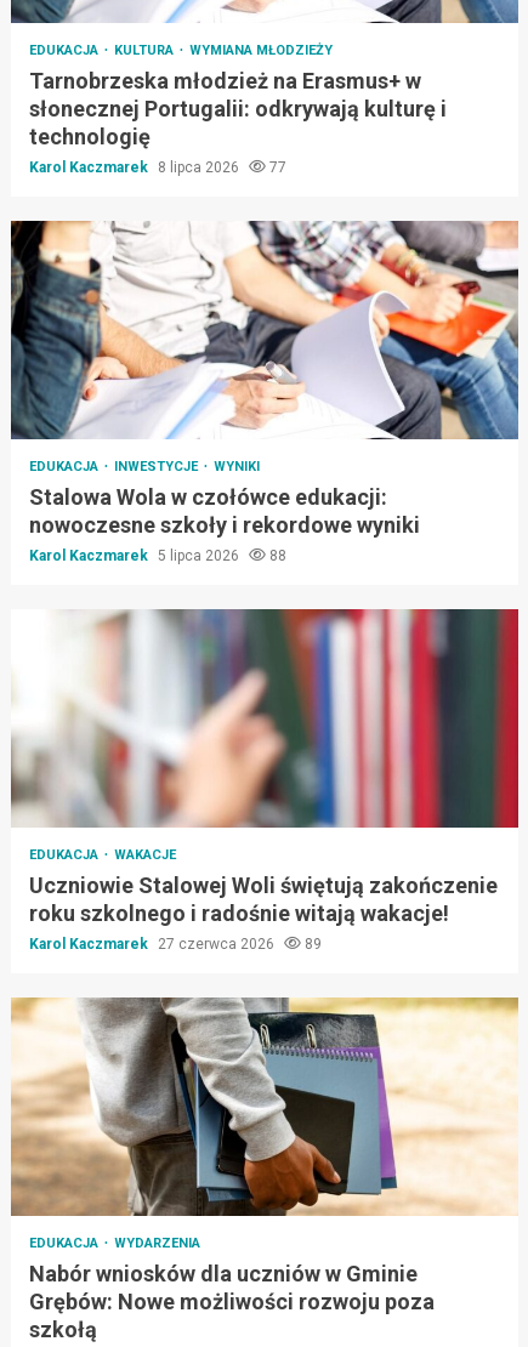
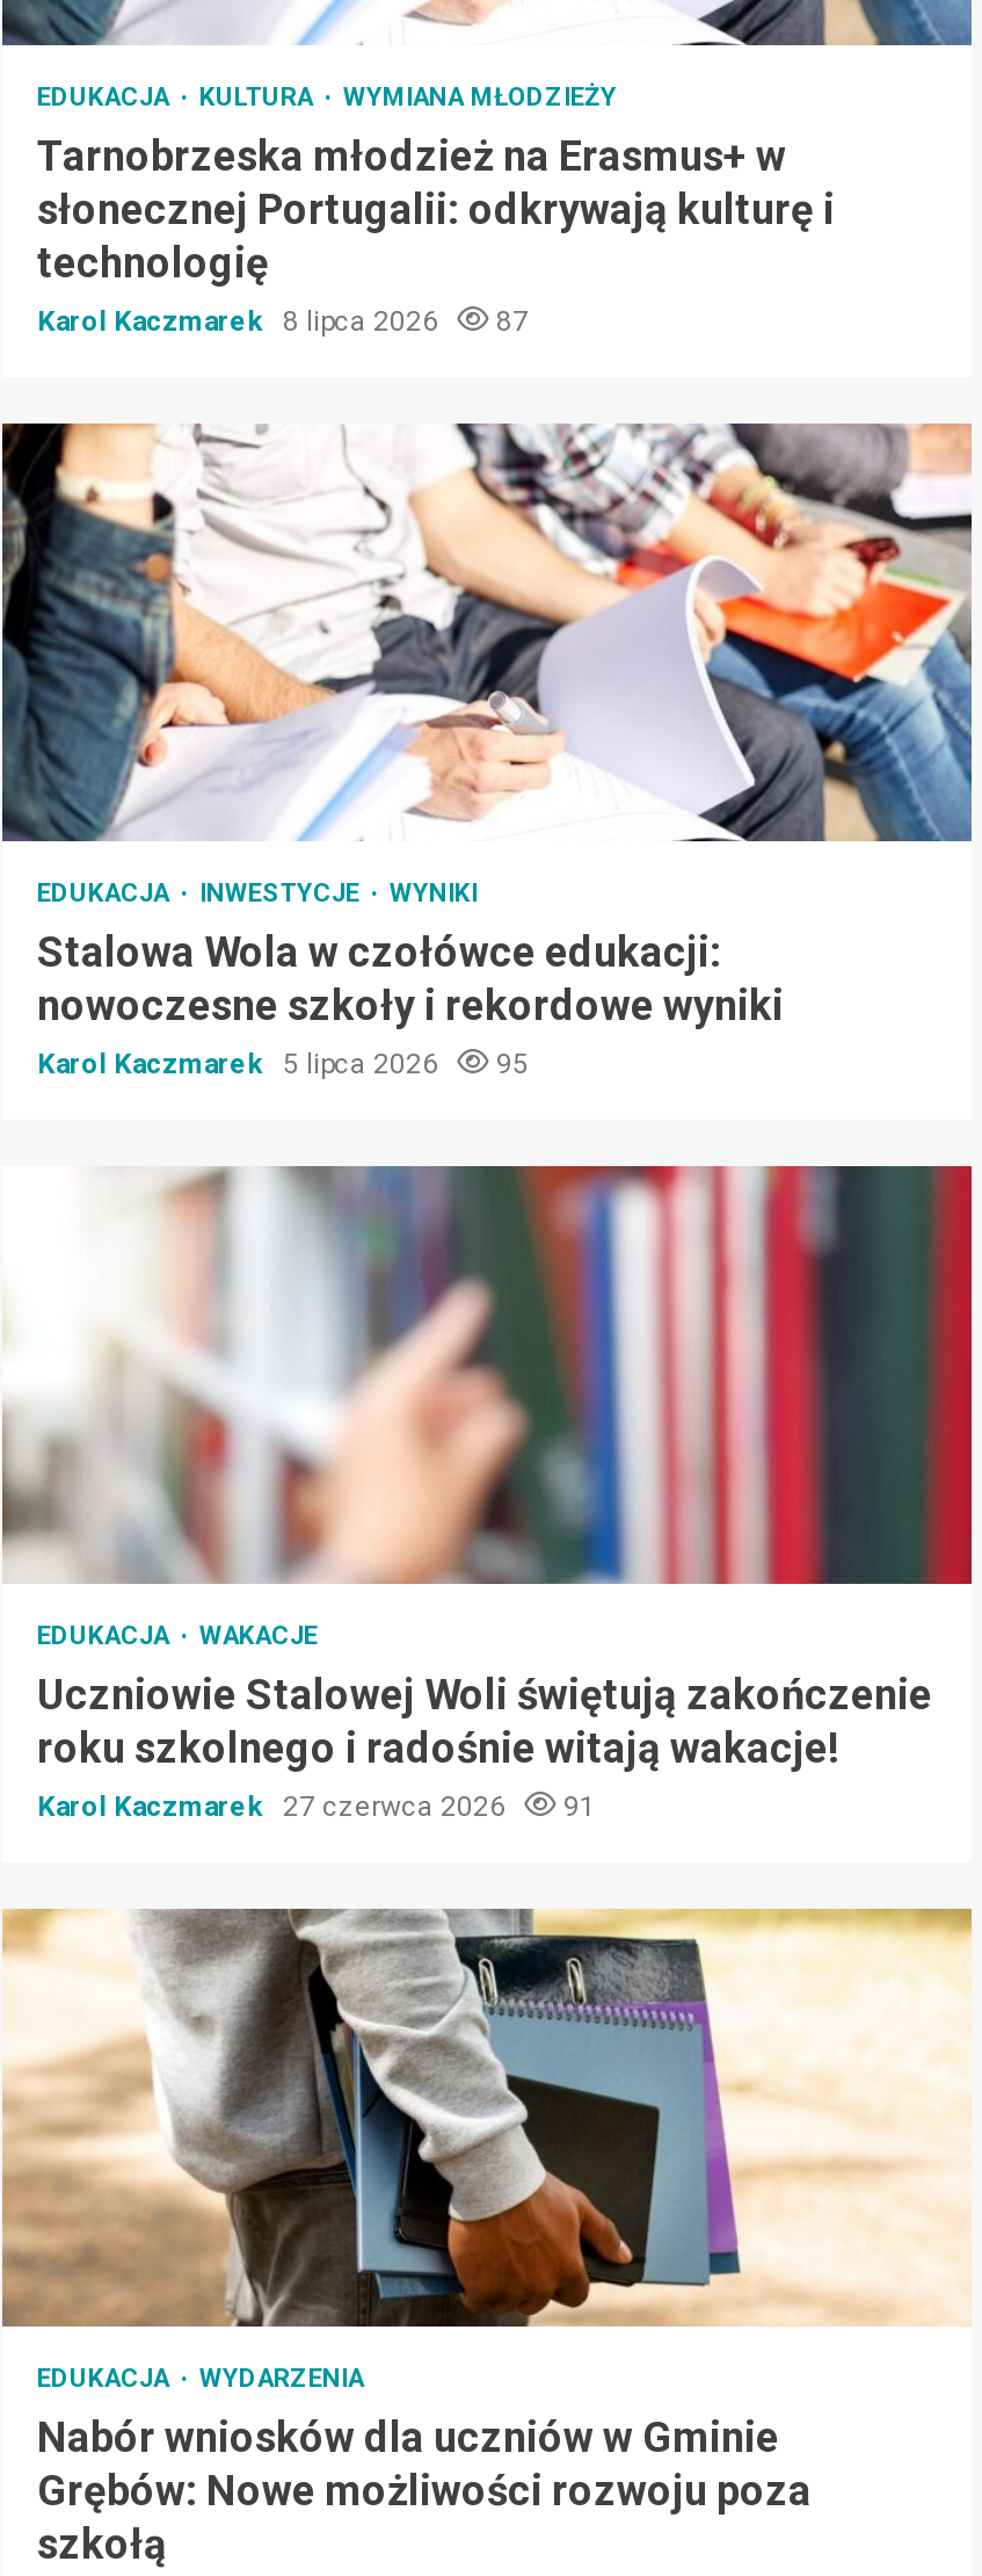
- Karol Kaczmarek 8 lipca 2026 77
+ Karol Kaczmarek 8 lipca 2026 87

- Karol Kaczmarek 5 lipca 2026 88
+ Karol Kaczmarek 5 lipca 2026 95

- Karol Kaczmarek 27 czerwca 2026 89
+ Karol Kaczmarek 27 czerwca 2026 91
